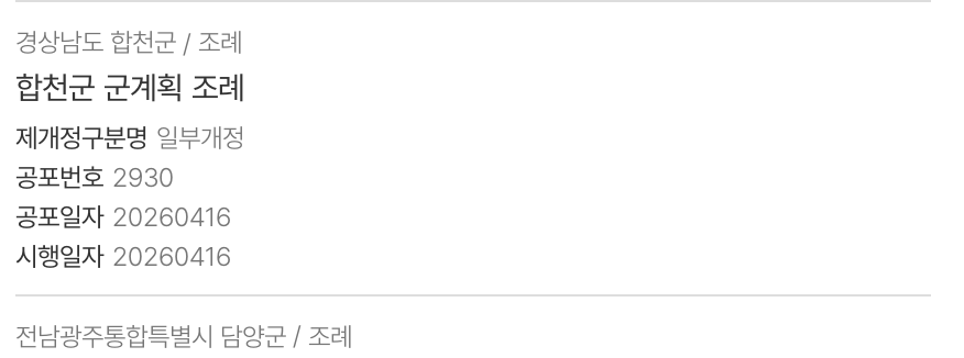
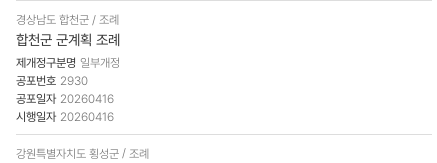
- 전남광주통합특별시 담양군
+ 강원특별자치도 횡성군
